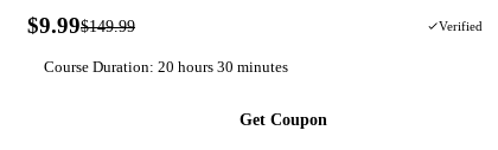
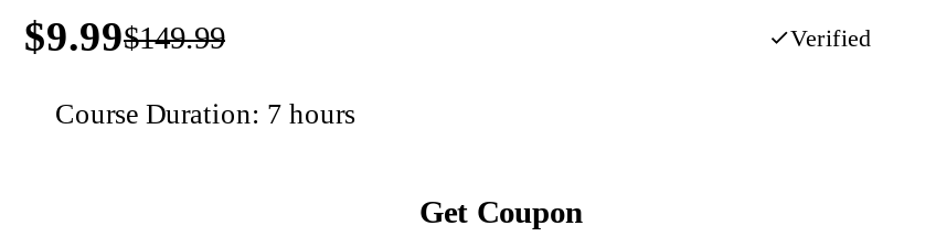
- Course Duration: 20 hours 30 minutes
+ Course Duration: 7 hours
